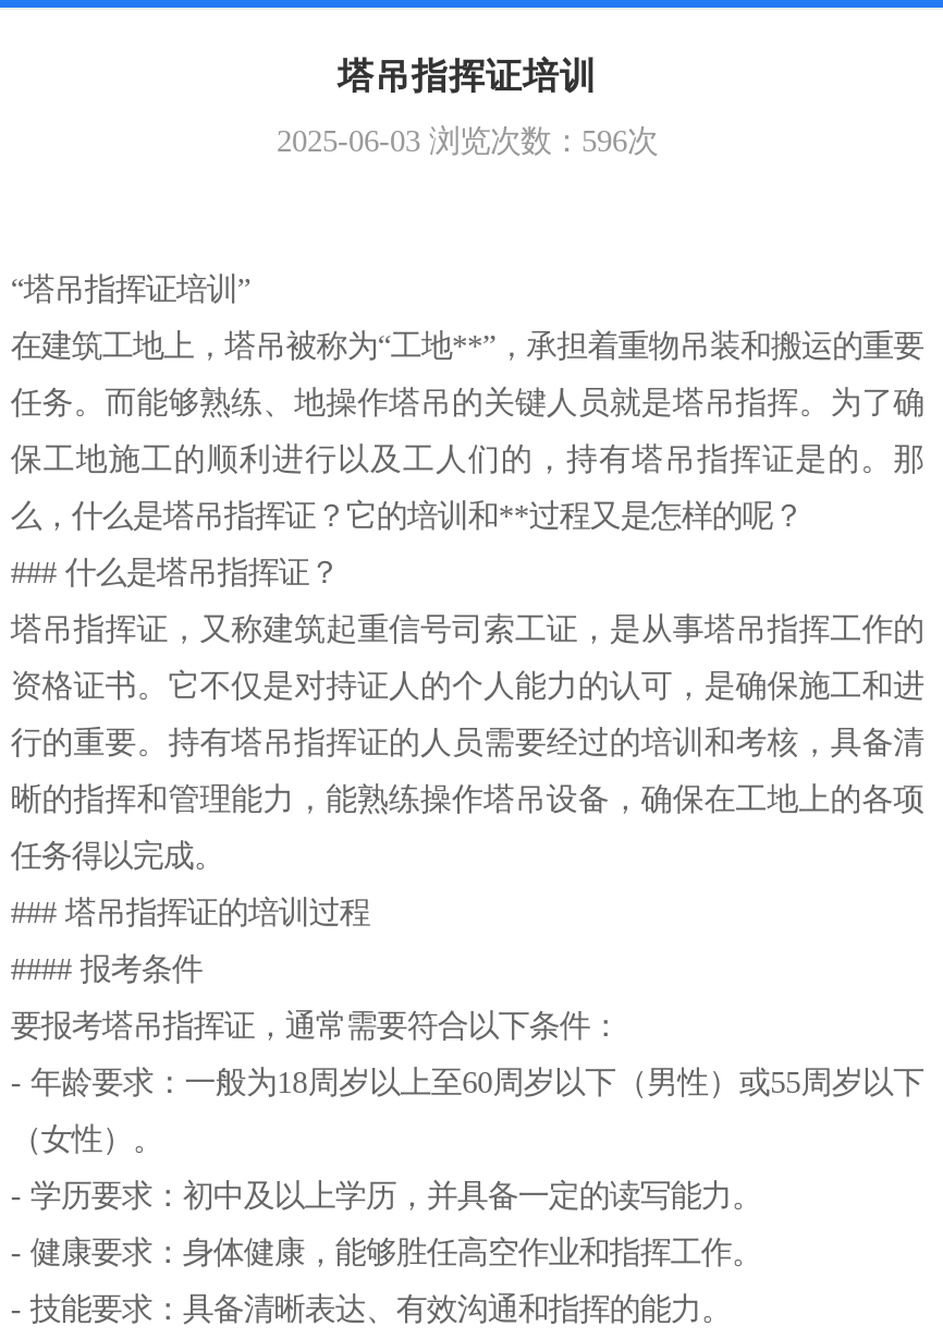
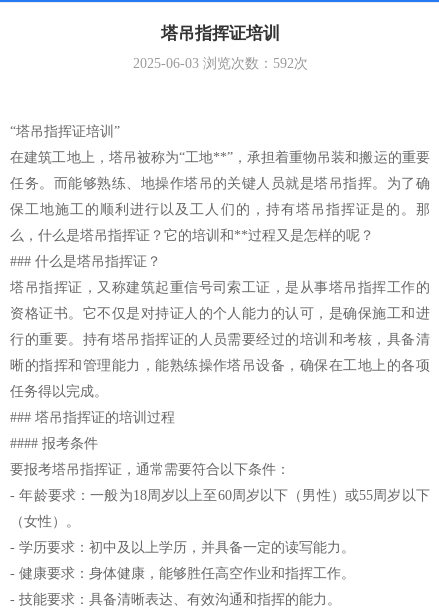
- 2025-06-03浏览次数：596次
+ 2025-06-03浏览次数：592次
